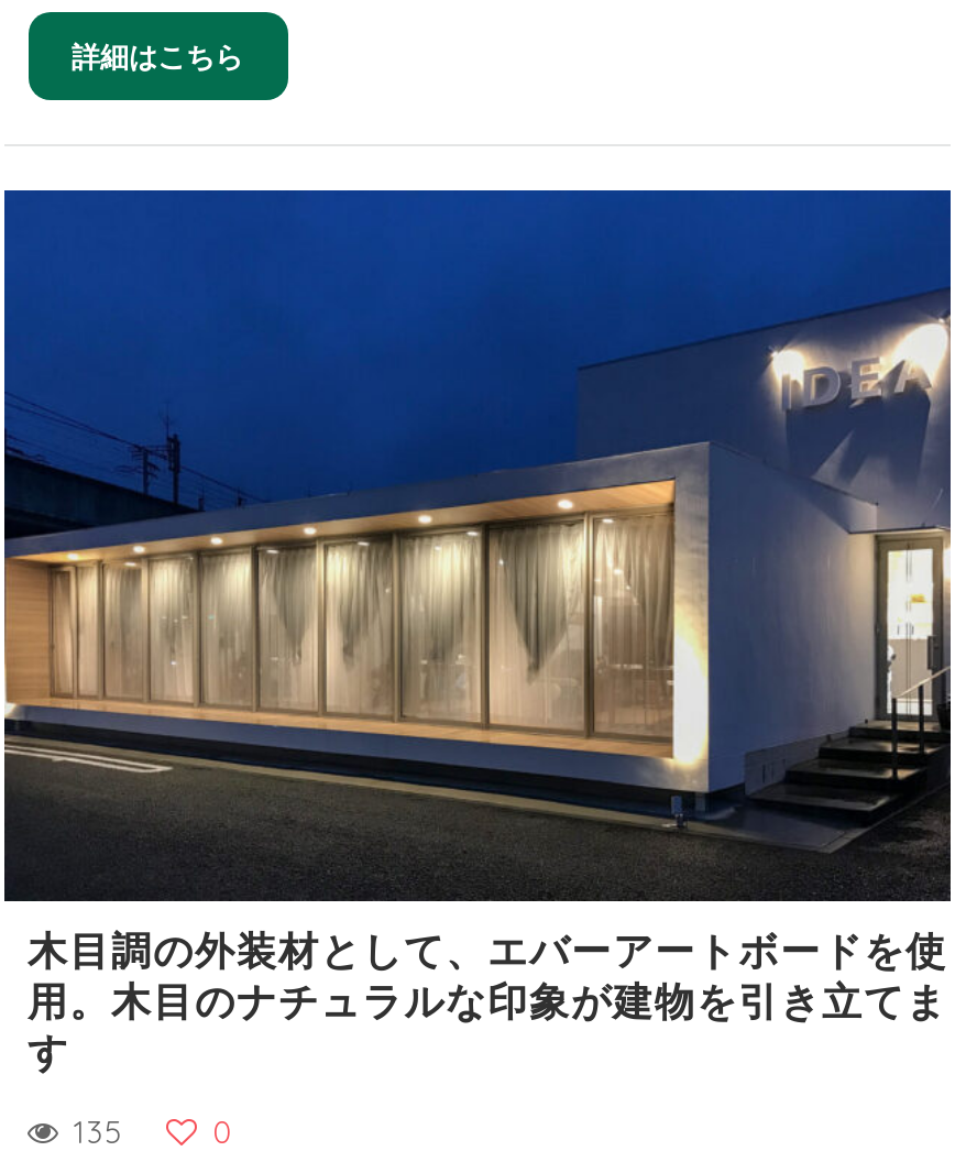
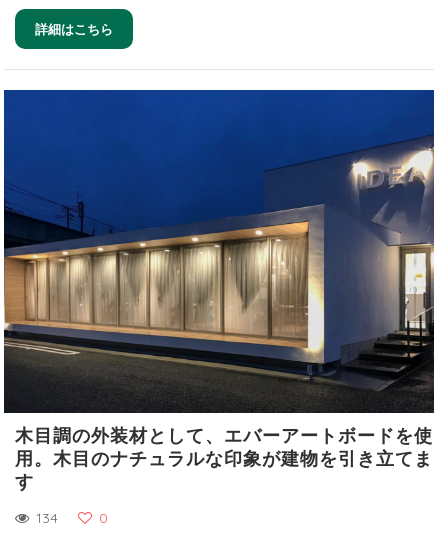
- 135
+ 134
